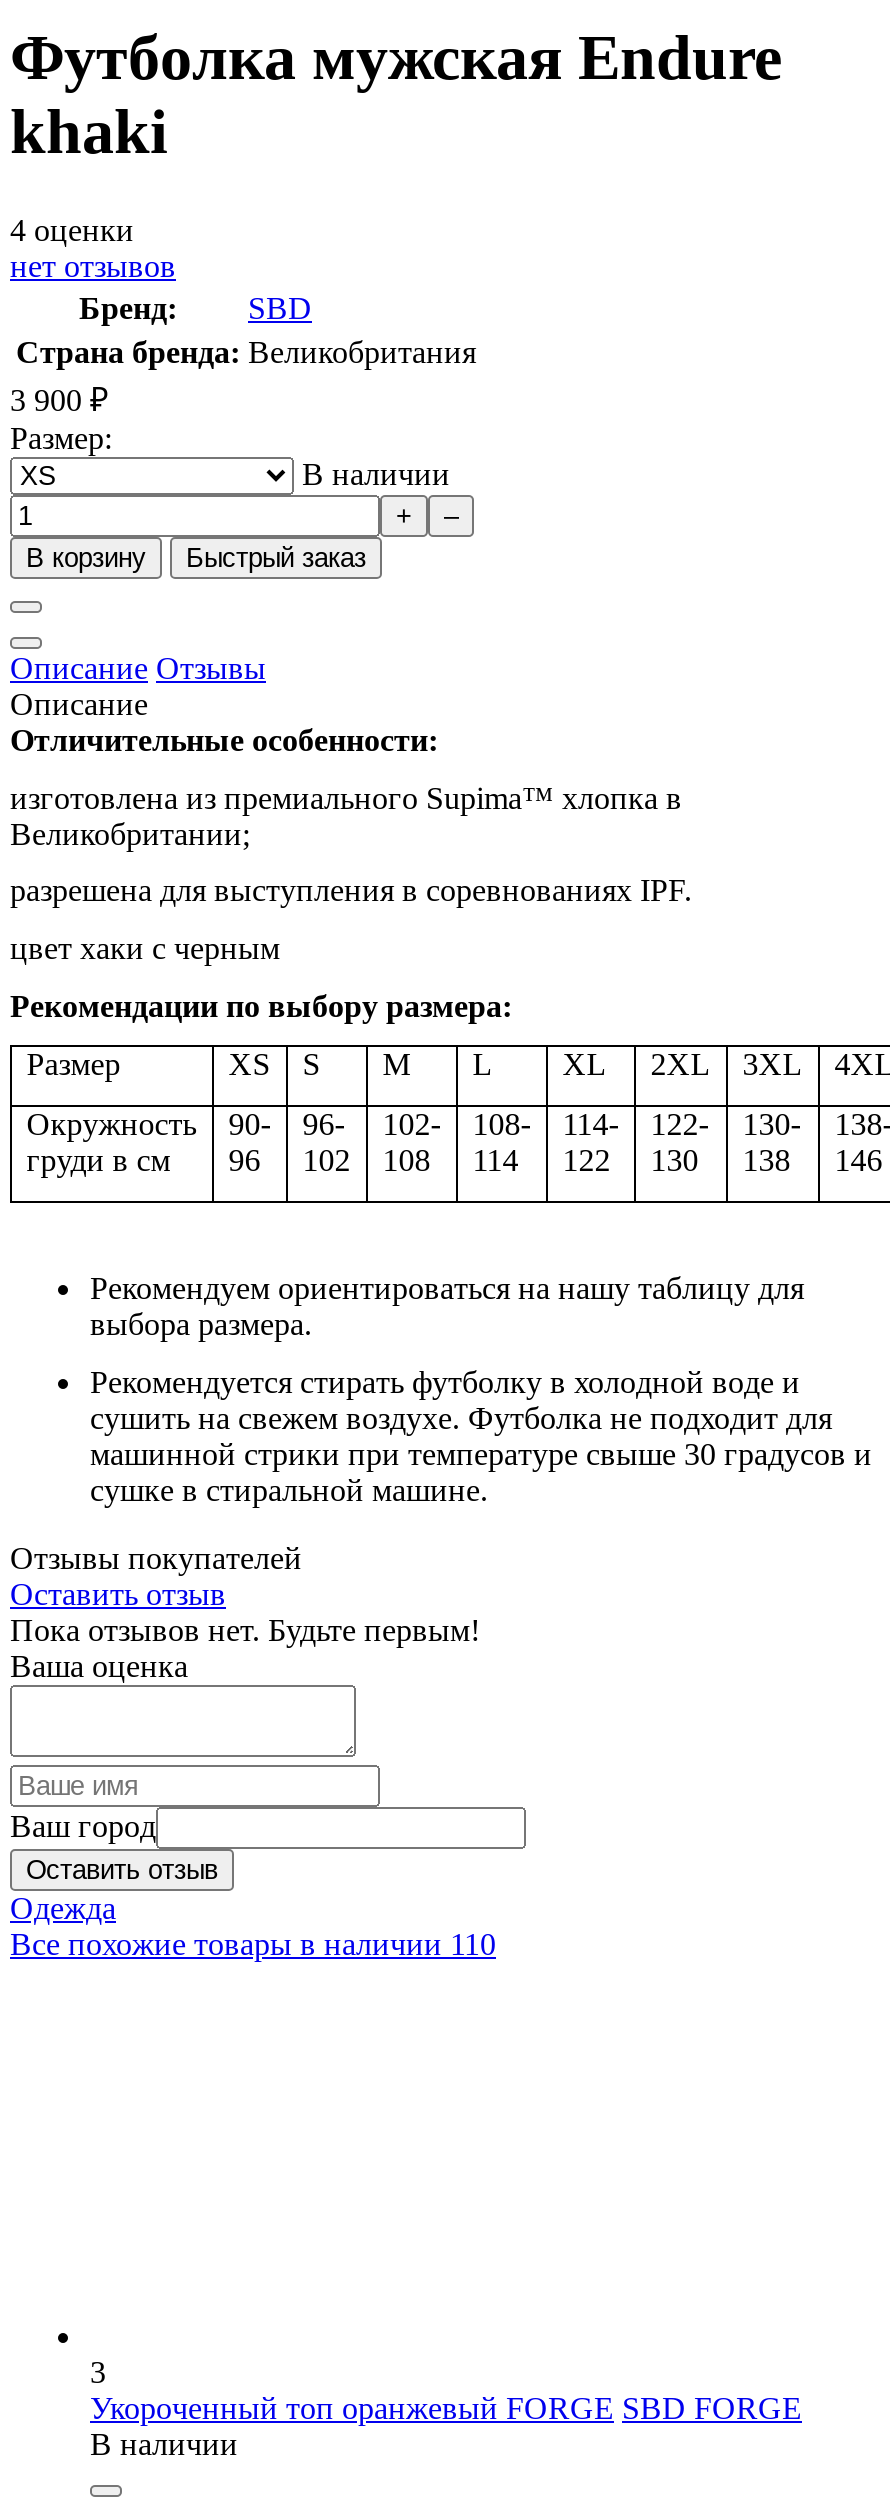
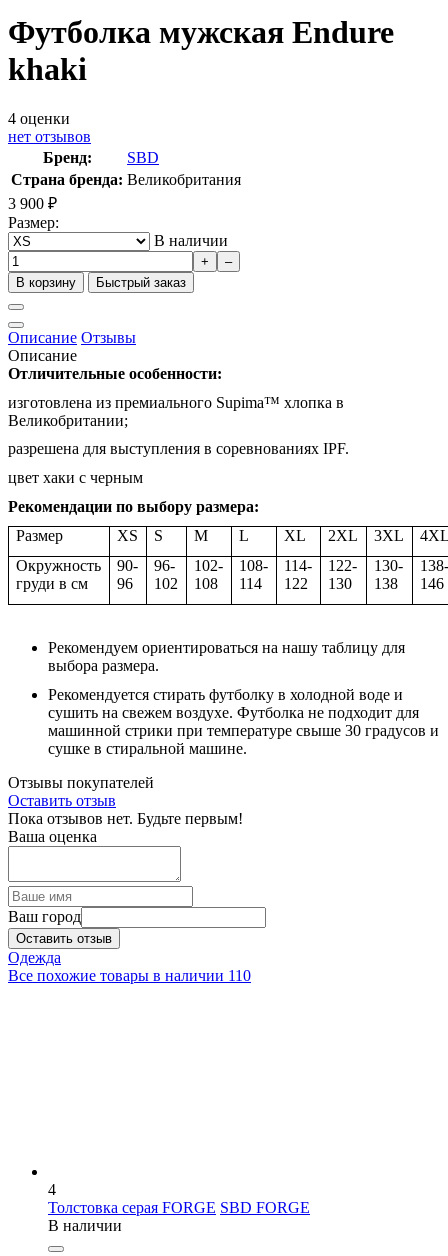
- 3
- Укороченный топ оранжевый FORGE SBD FORGE
+ 4
+ Толстовка серая FORGE SBD FORGE
